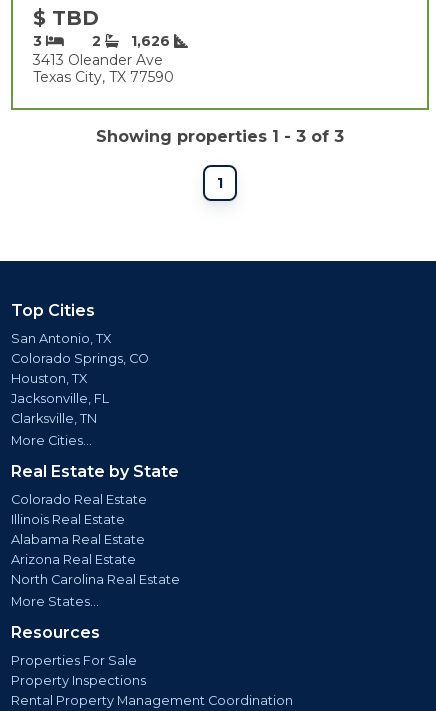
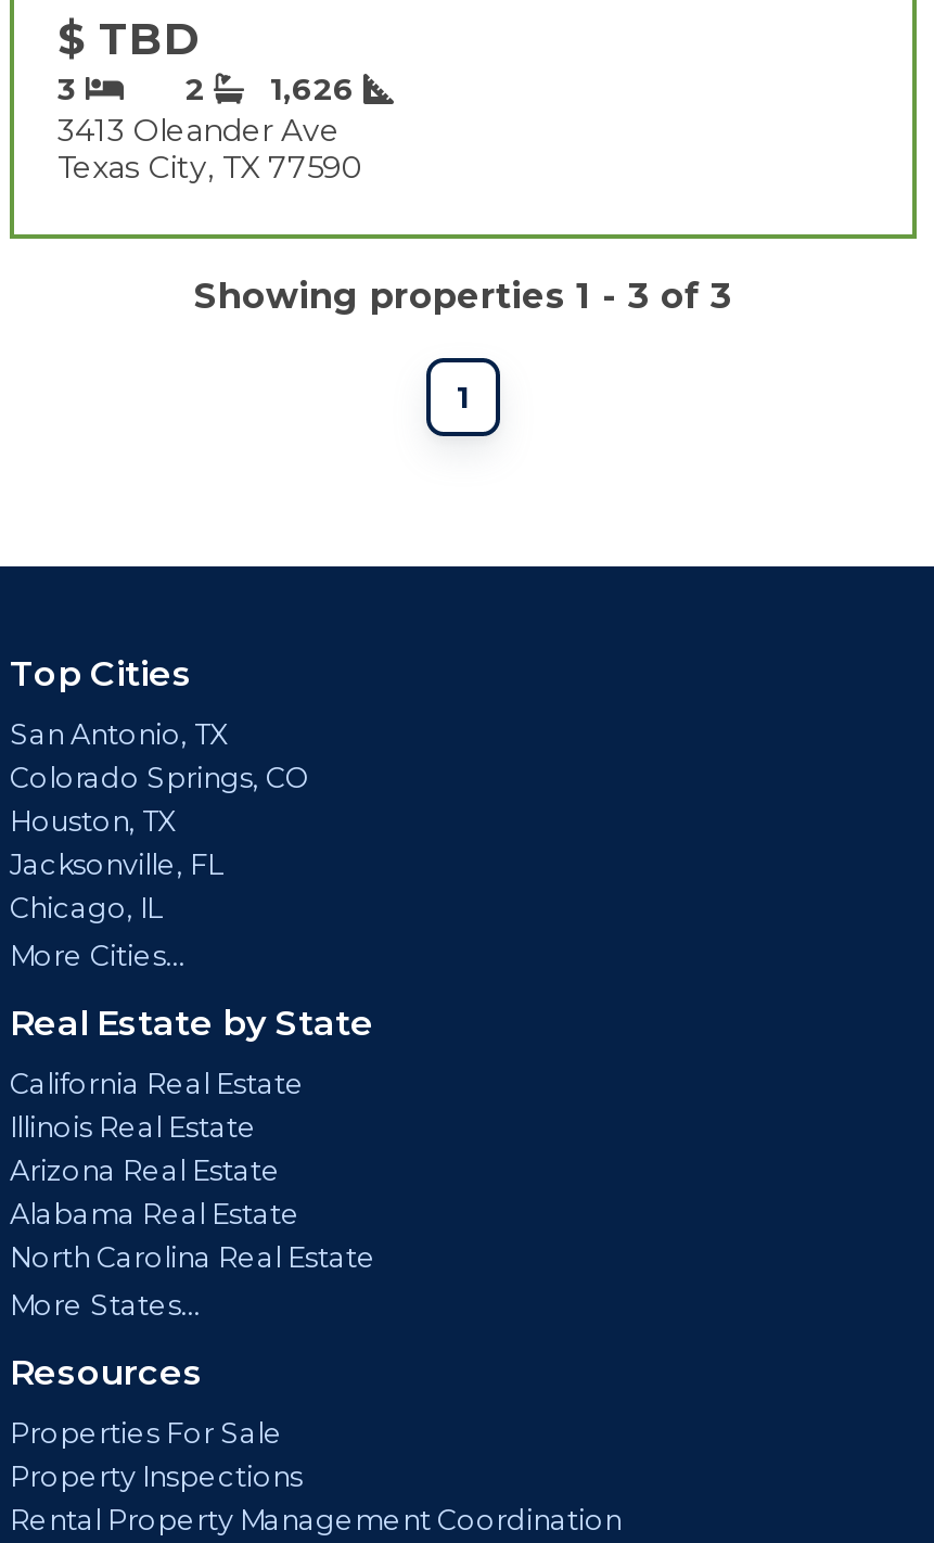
- Clarksville, TN
+ Chicago, IL

- Colorado Real Estate
+ California Real Estate

moved down: Alabama Real Estate

moved up: Arizona Real Estate
